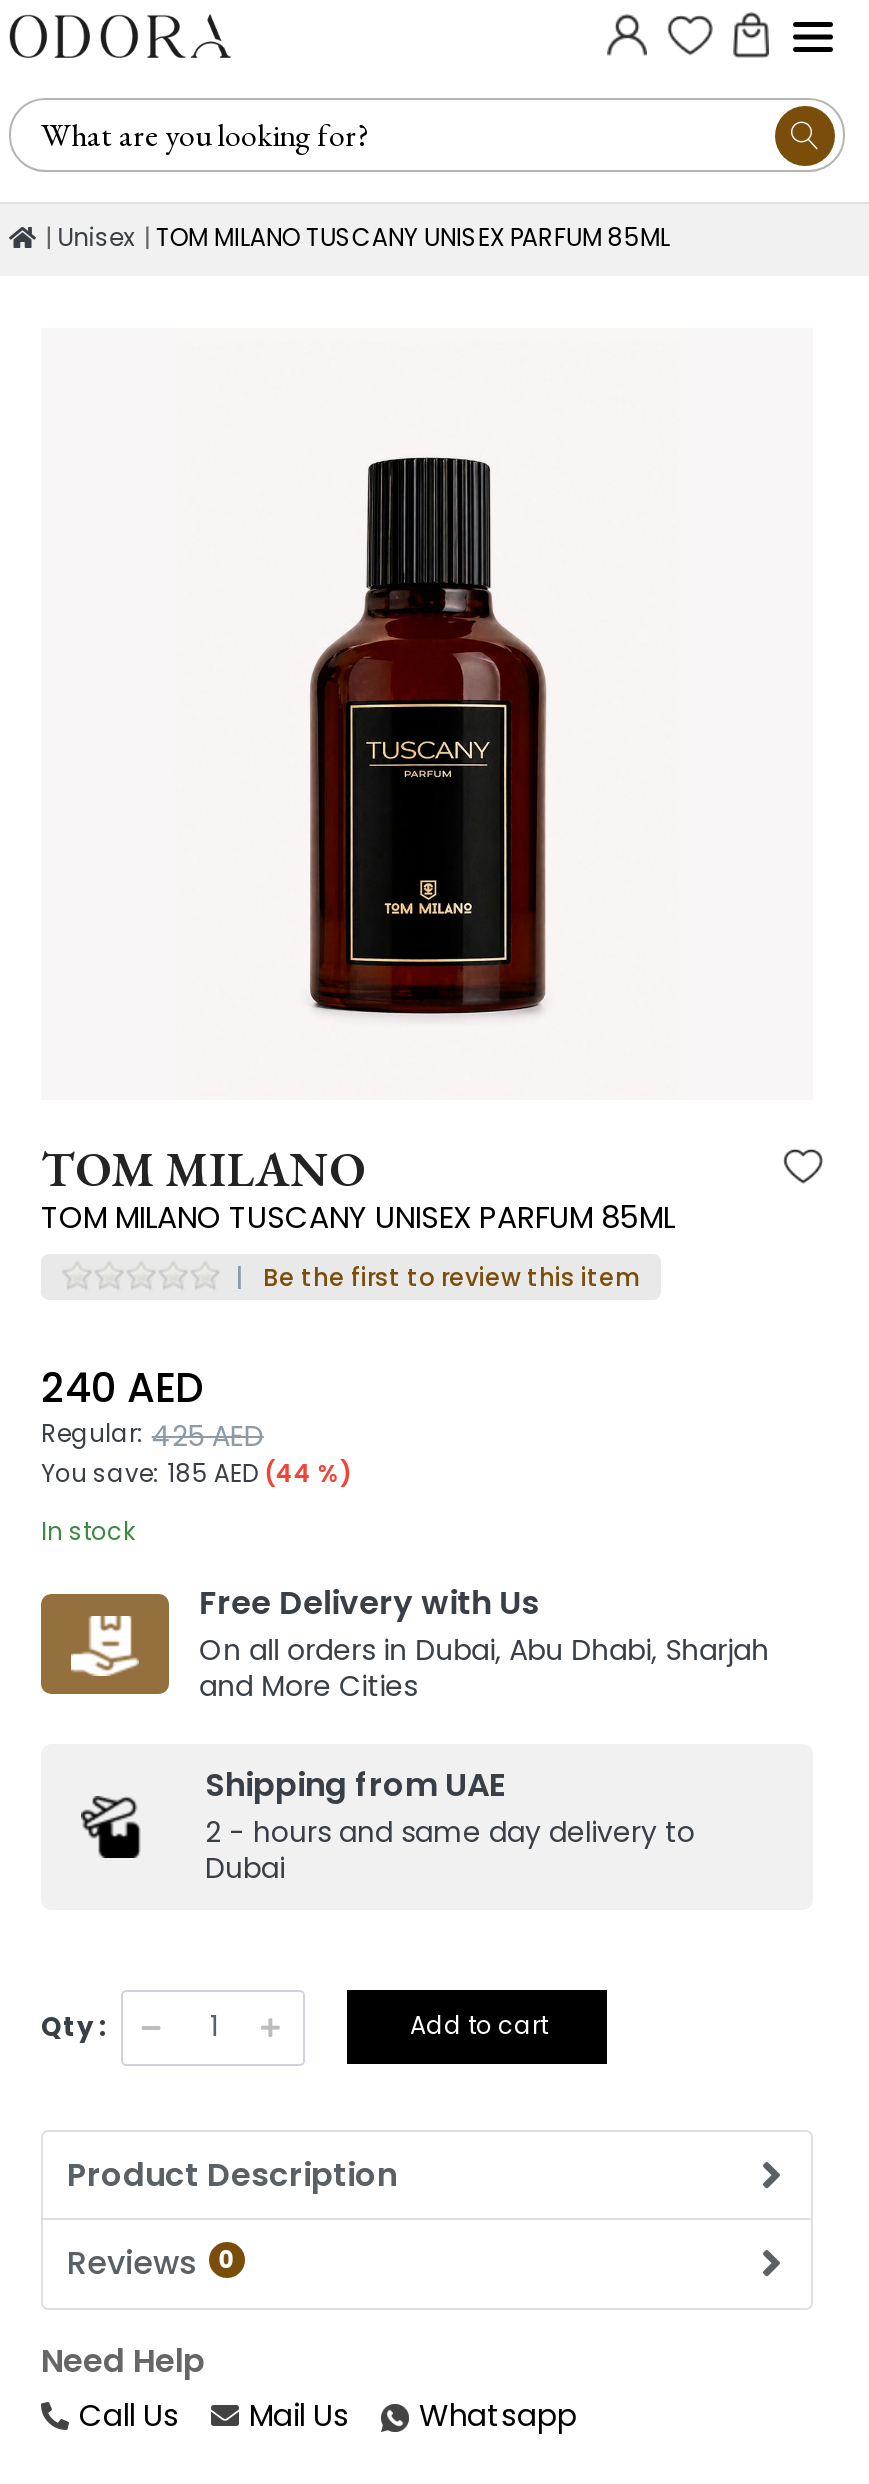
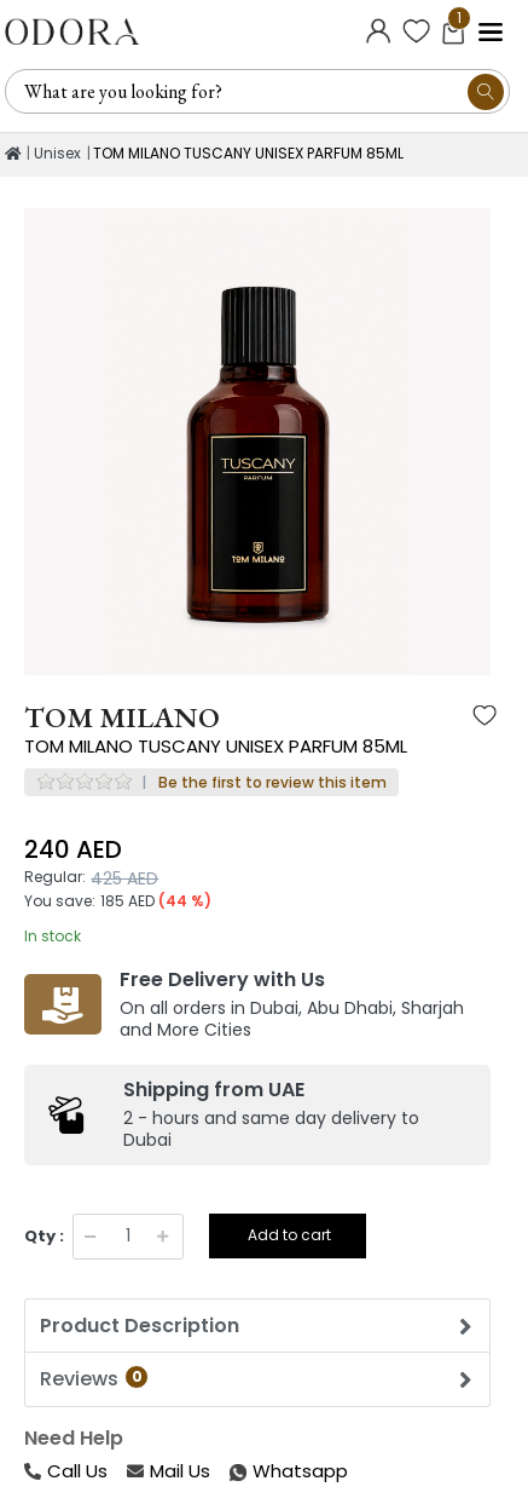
+ 1
